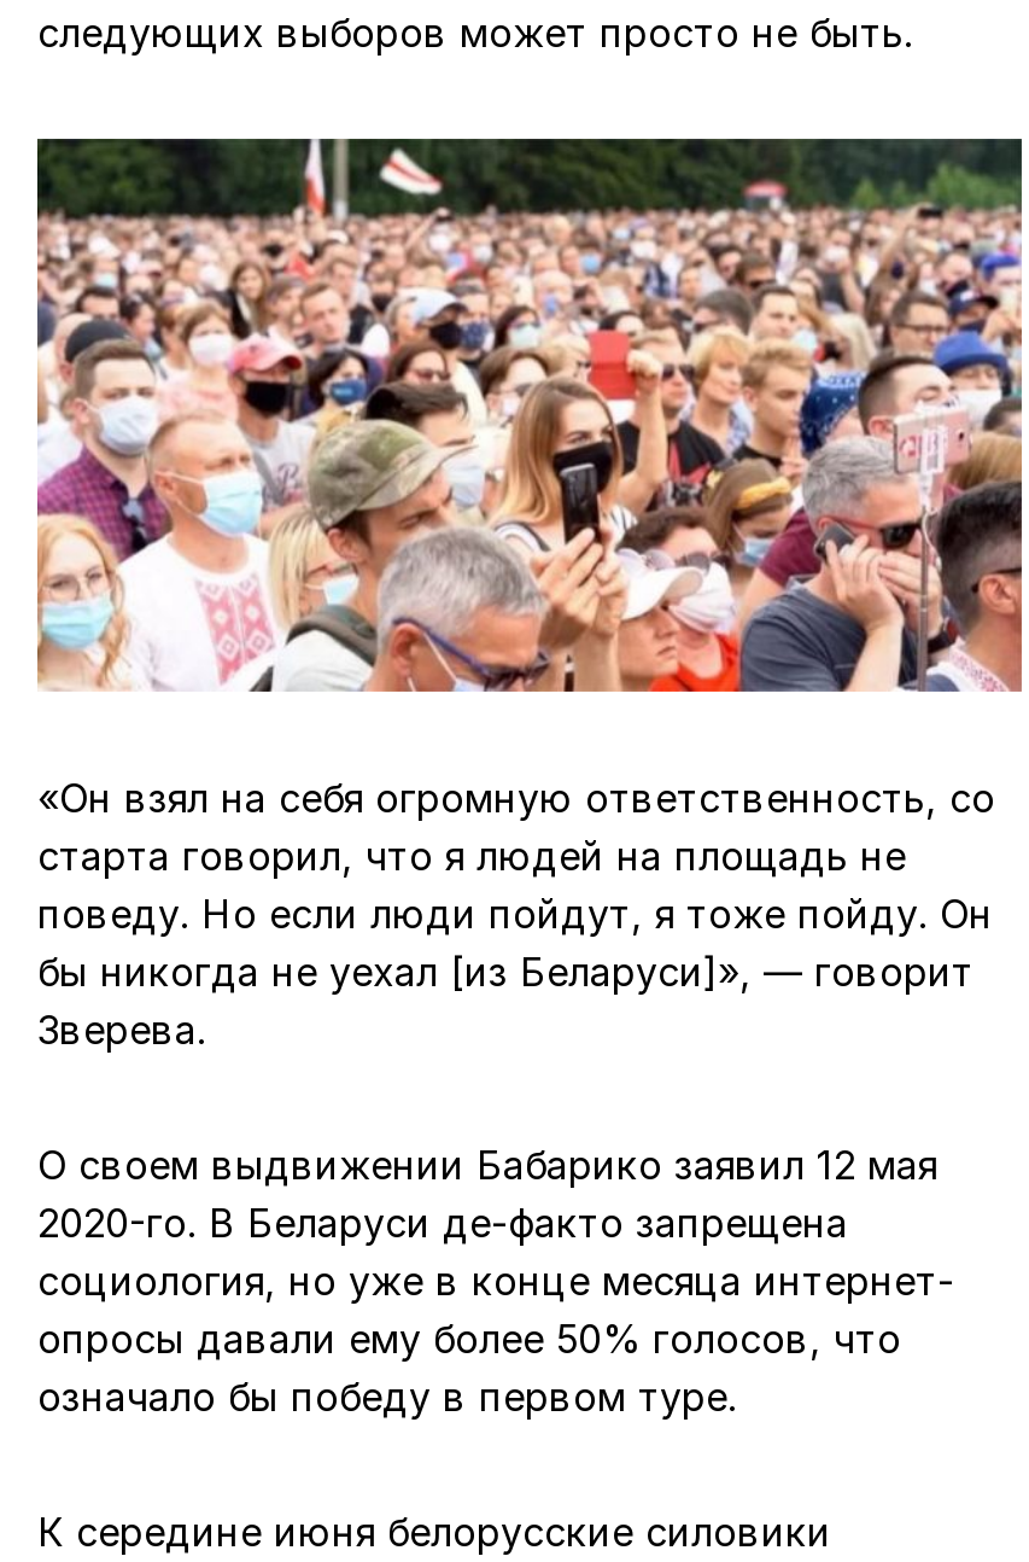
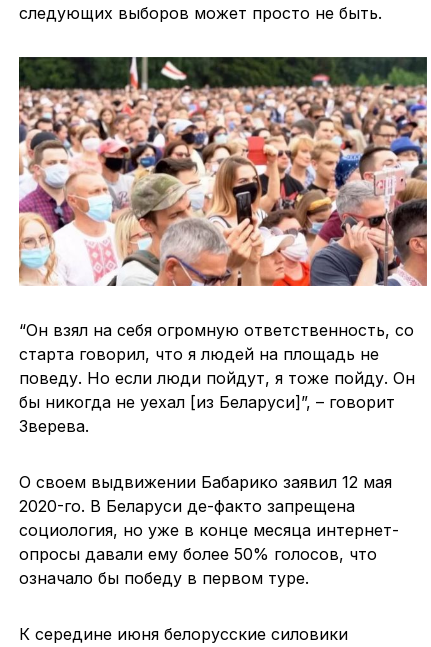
- «Он взял на себя огромную ответственность, со
+ “Он взял на себя огромную ответственность, со

- бы никогда не уехал [из Беларуси]», — говорит
+ бы никогда не уехал [из Беларуси]”, – говорит
